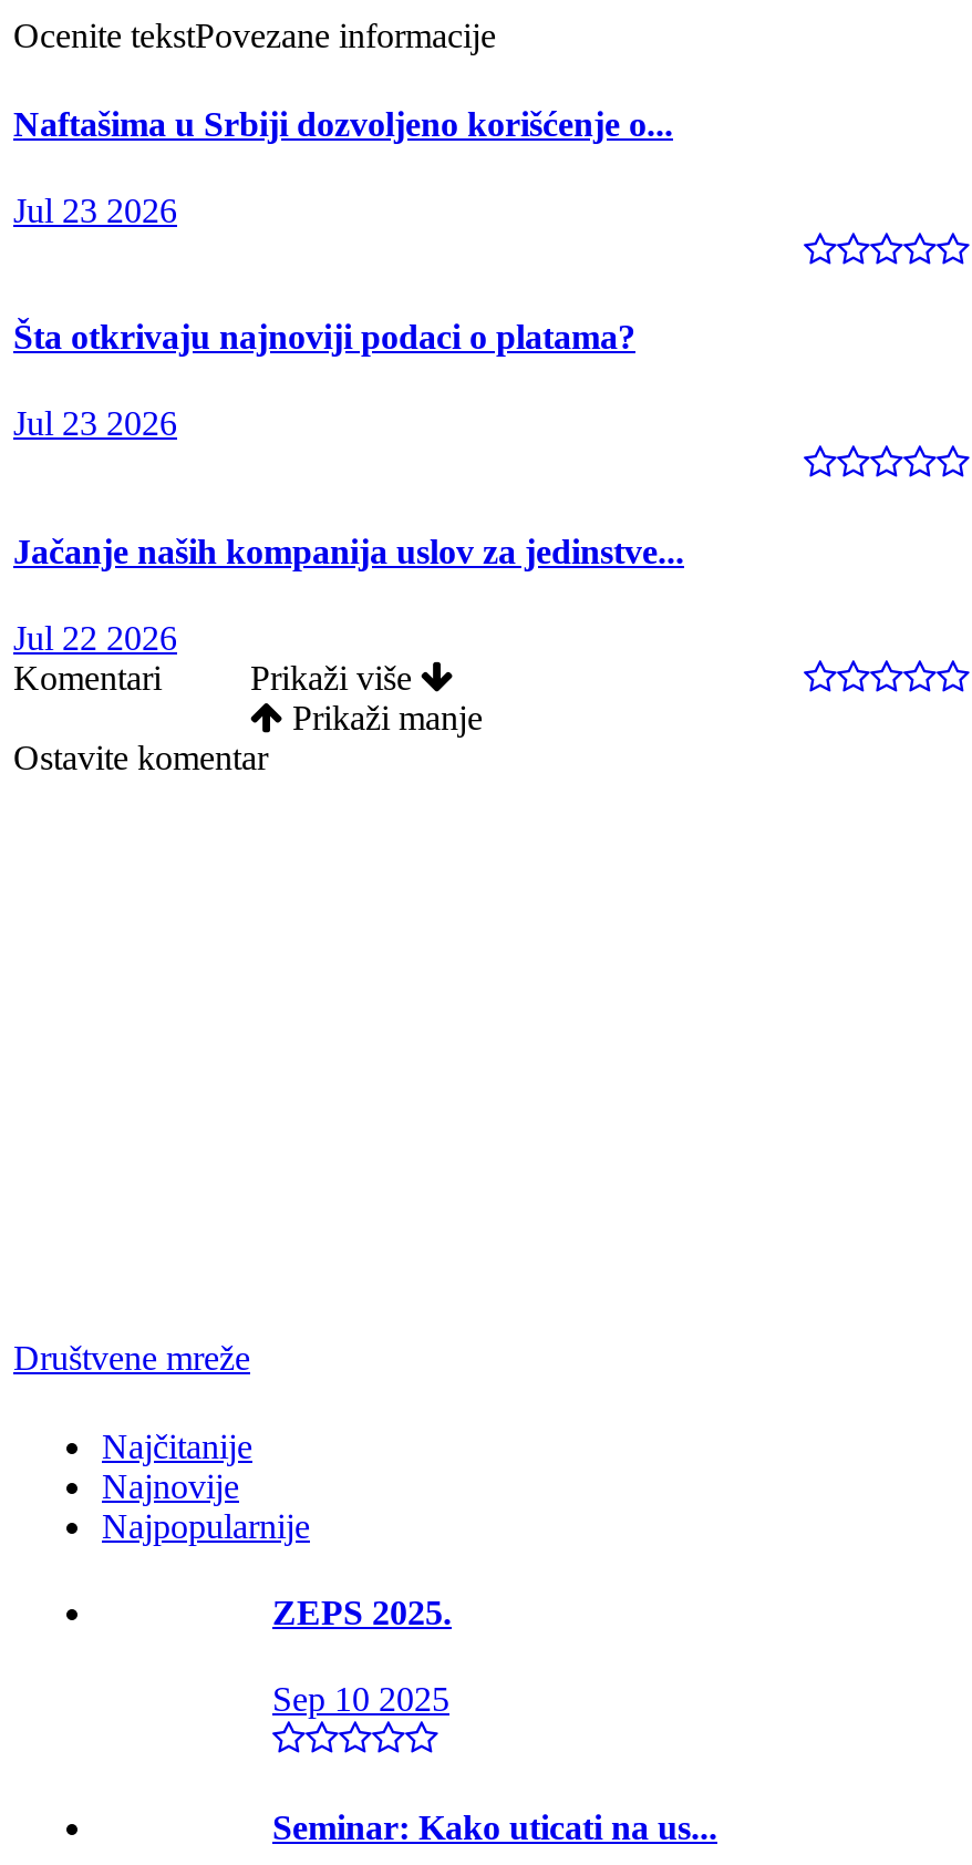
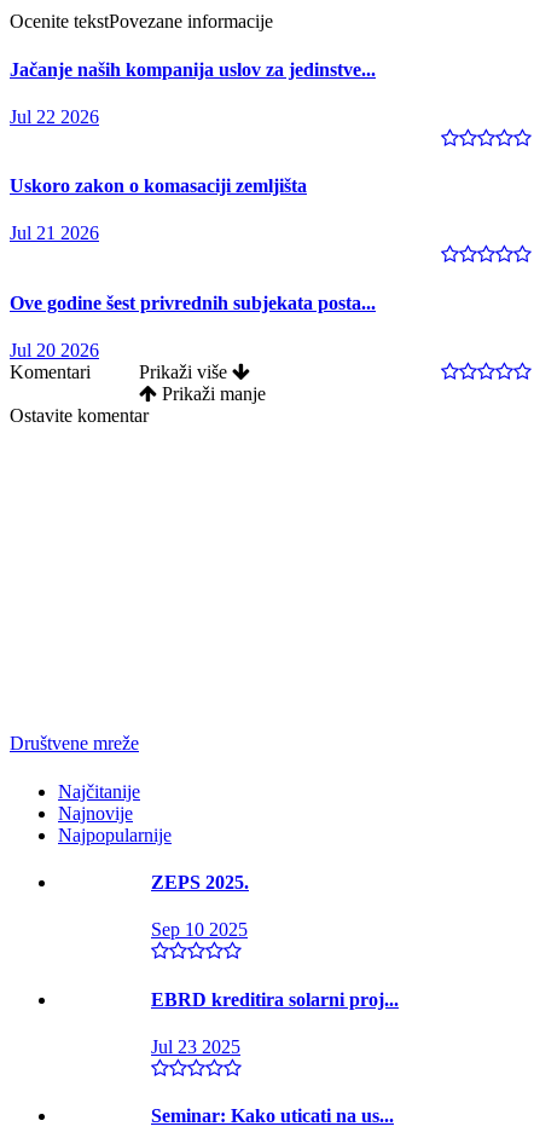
- Naftašima u Srbiji dozvoljeno korišćenje o...
- Jul 23 2026
- Šta otkrivaju najnoviji podaci o platama?
- Jul 23 2026

moved up: Jačanje naših kompanija uslov za jedinstve... | Jul 22 2026

+ Uskoro zakon o komasaciji zemljišta
+ Jul 21 2026
+ Ove godine šest privrednih subjekata posta...
+ Jul 20 2026

+ EBRD kreditira solarni proj...
+ Jul 23 2025
